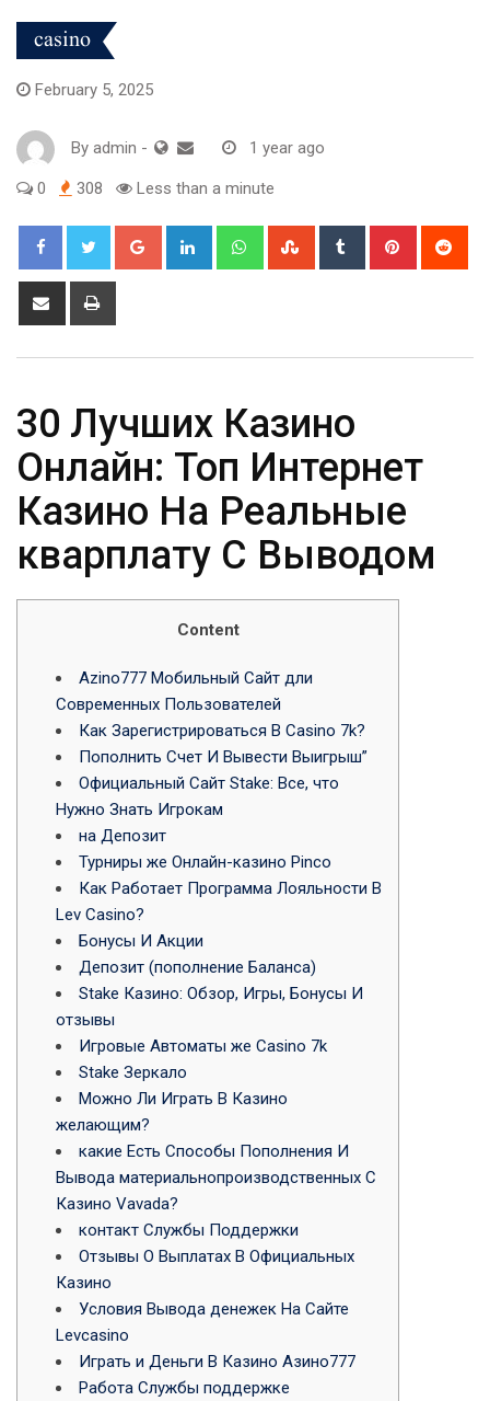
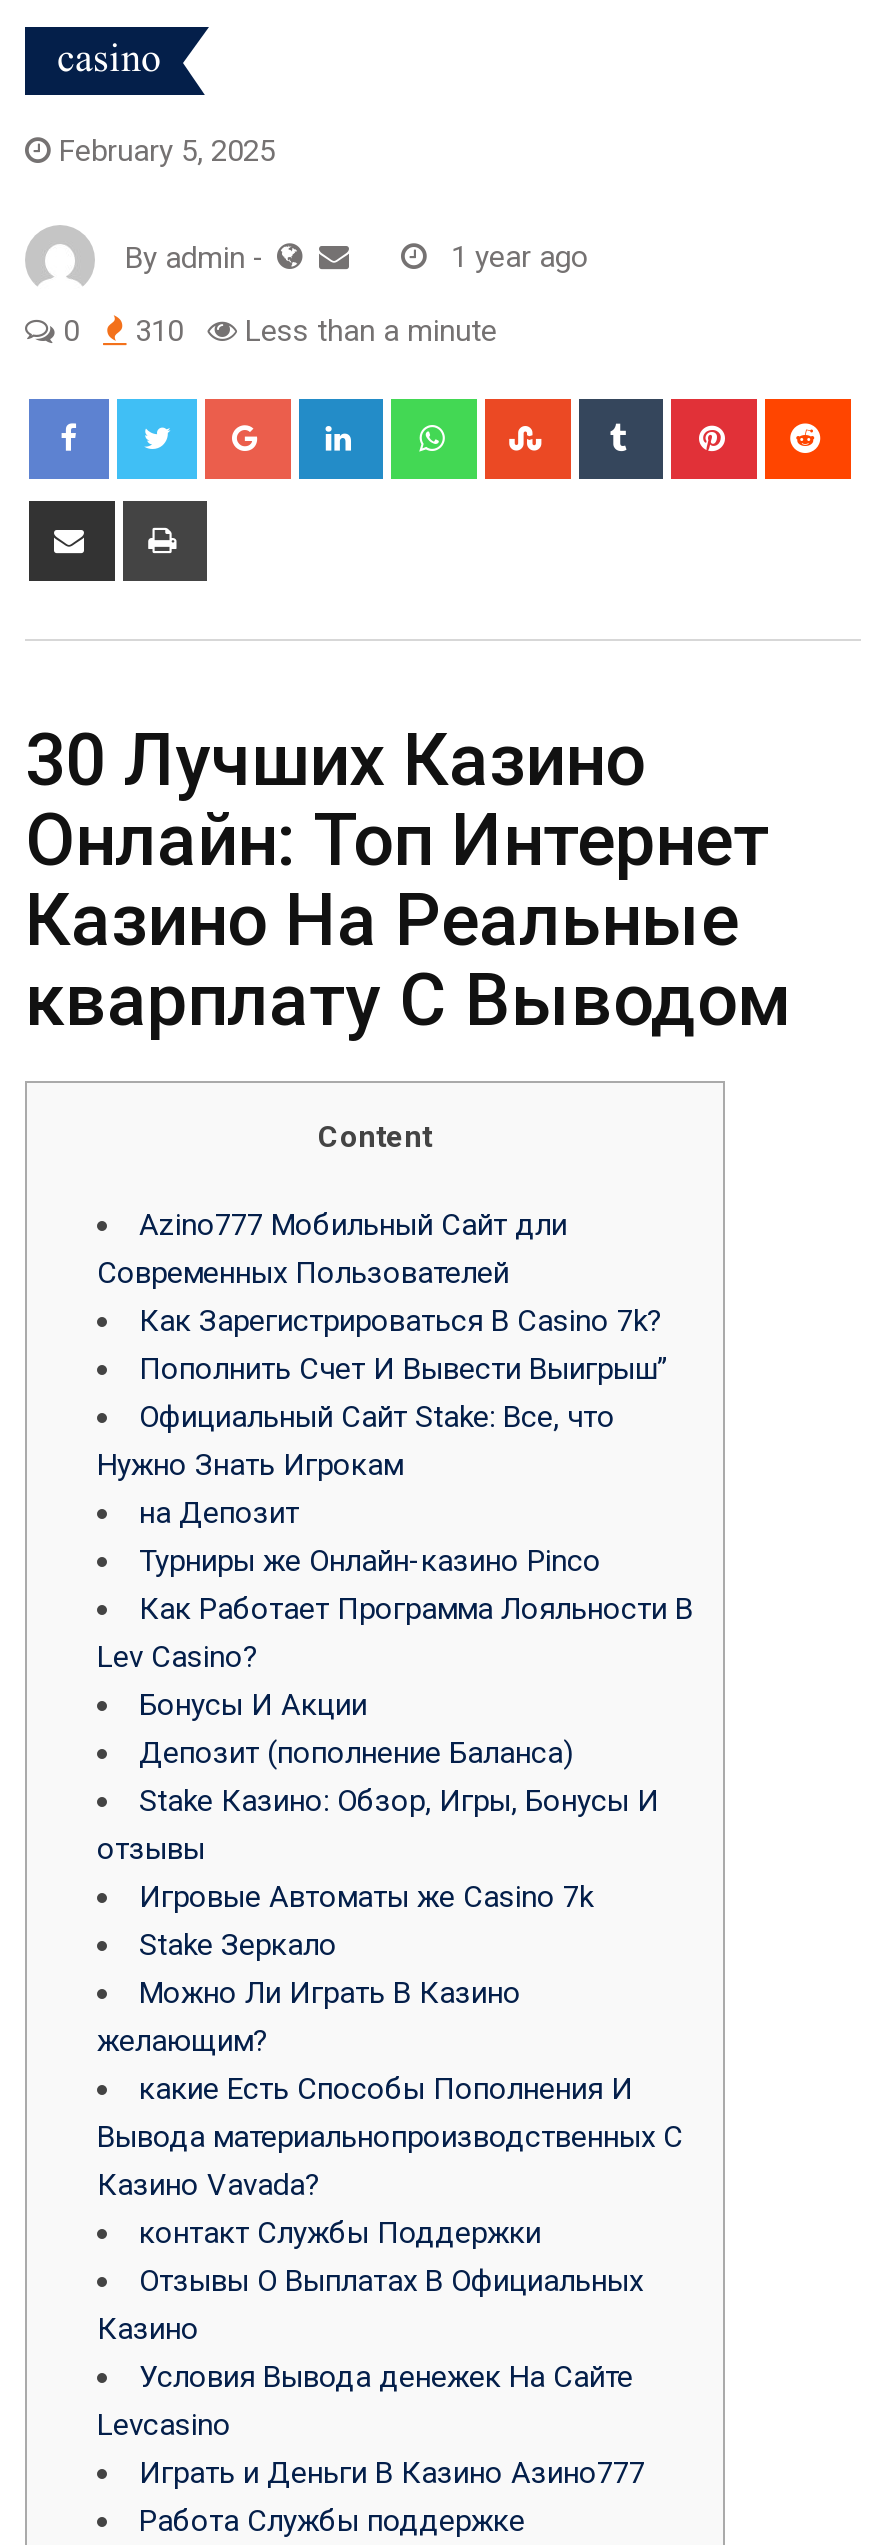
- 0 308 Less than a minute
+ 0 310 Less than a minute
